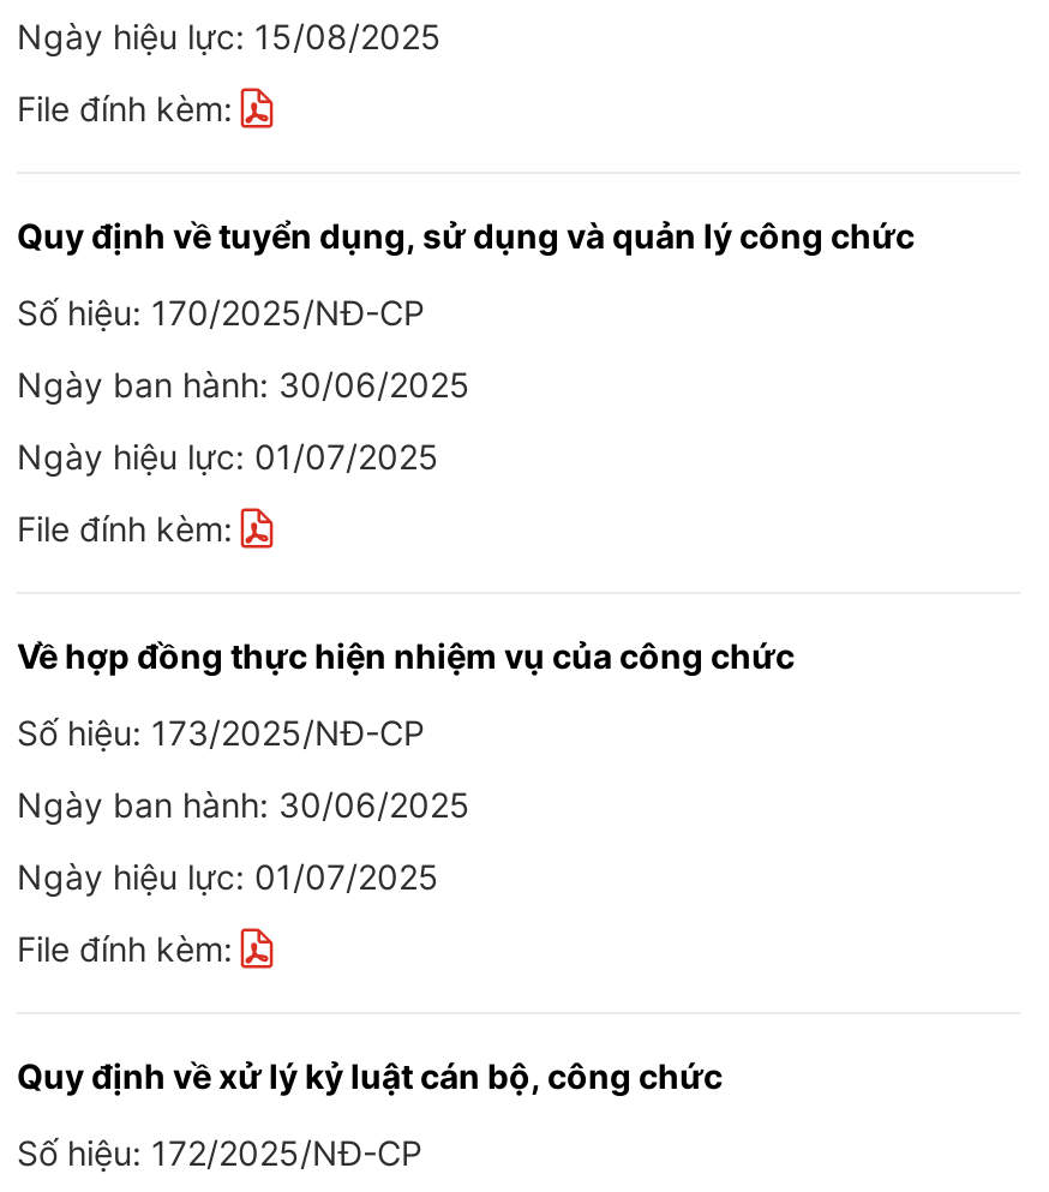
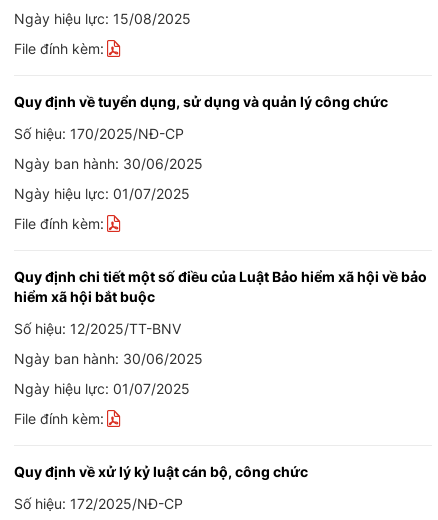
- Về hợp đồng thực hiện nhiệm vụ của công chức
+ Quy định chi tiết một số điều của Luật Bảo hiểm xã hội về bảo
+ hiểm xã hội bắt buộc

- Số hiệu: 173/2025/NĐ-CP
+ Số hiệu: 12/2025/TT-BNV
